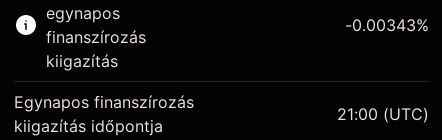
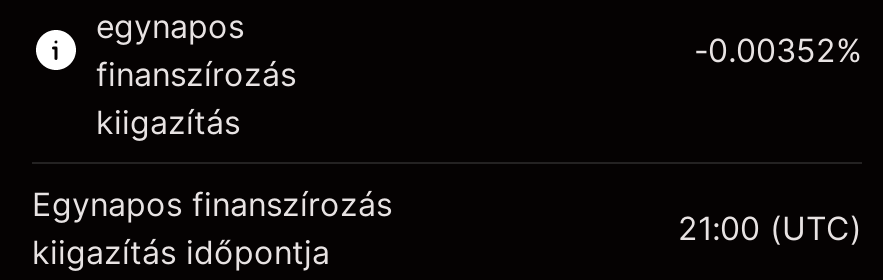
- -0.00343%
+ -0.00352%
